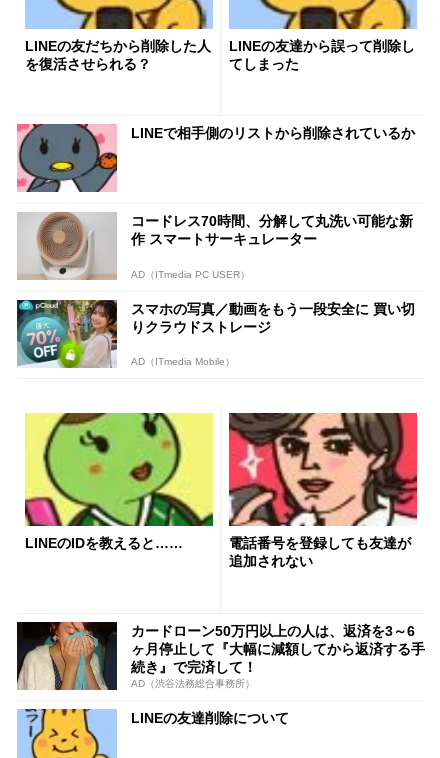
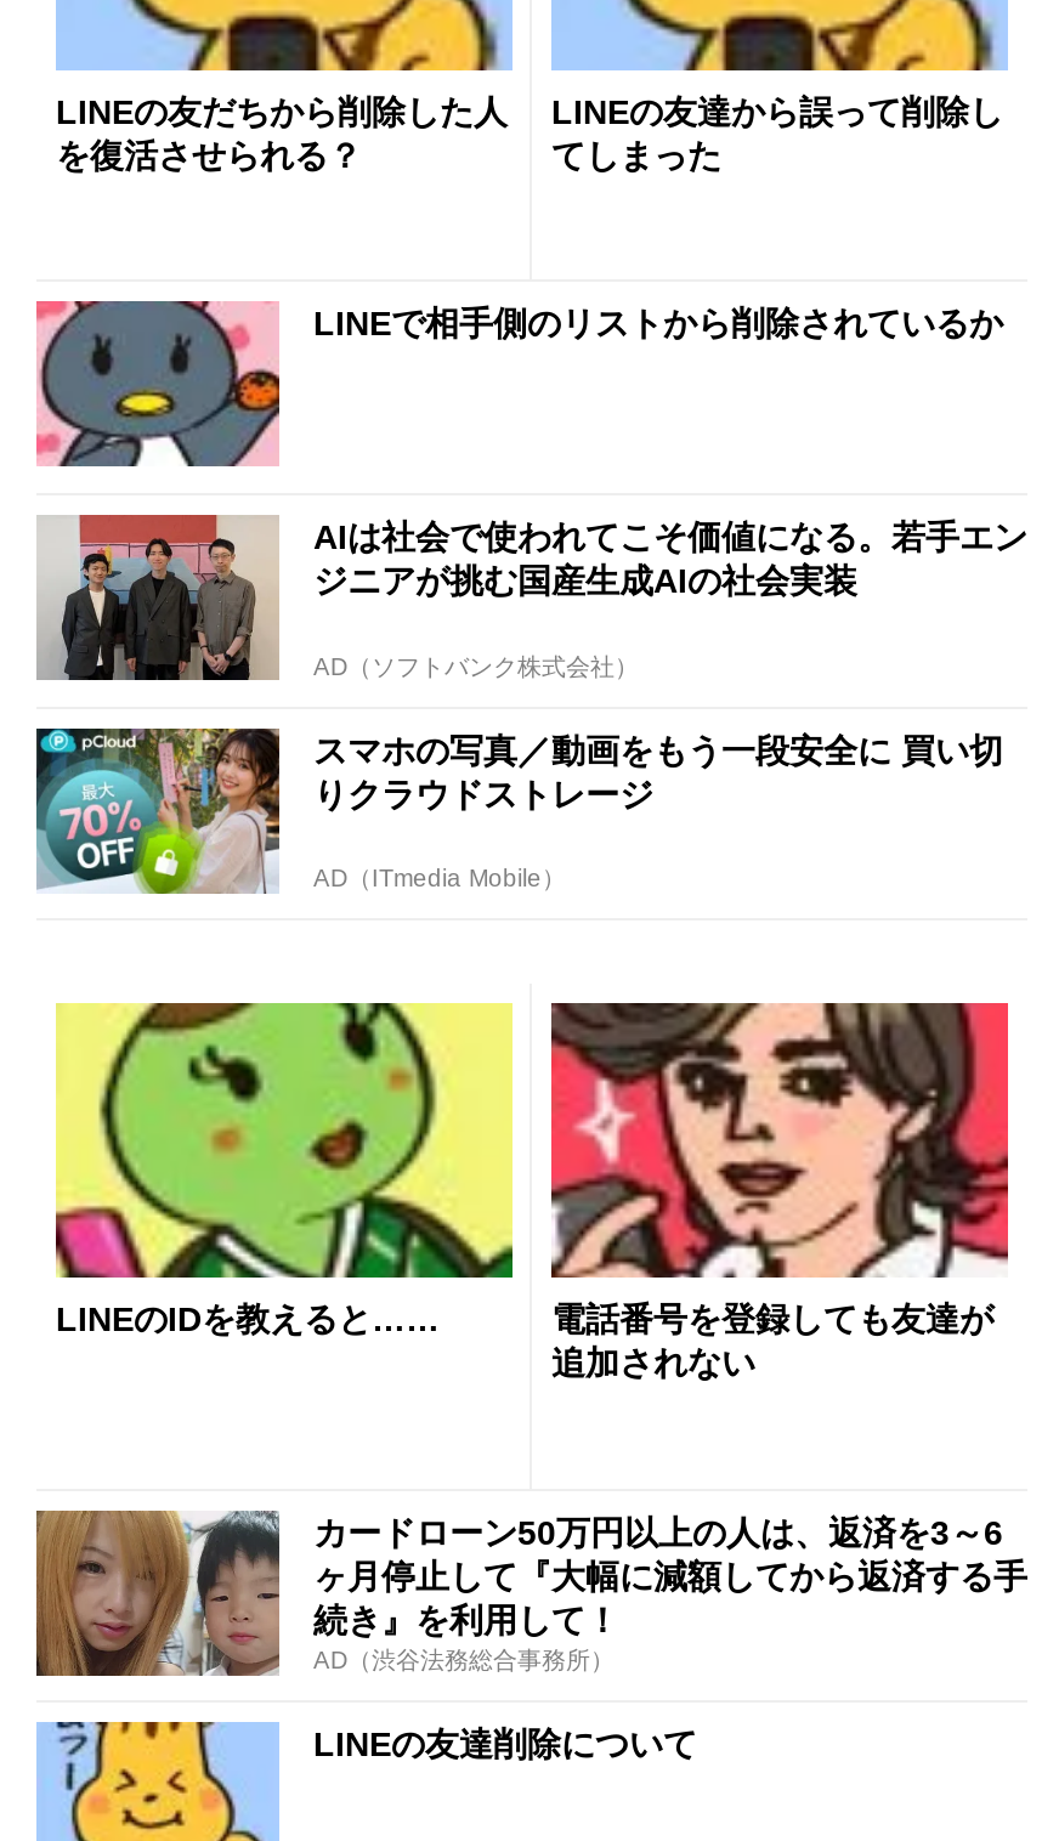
- [image]
- コードレス70時間、分解して丸洗い可能な新
- 作 スマートサーキュレーター
+ [image]
+ AIは社会で使われてこそ価値になる。若手エン
+ ジニアが挑む国産生成AIの社会実装

- AD（ITmedia PC USER）
+ AD（ソフトバンク株式会社）

- [image]
- 続き』で完済して！
+ [image]
+ 続き』を利用して！
